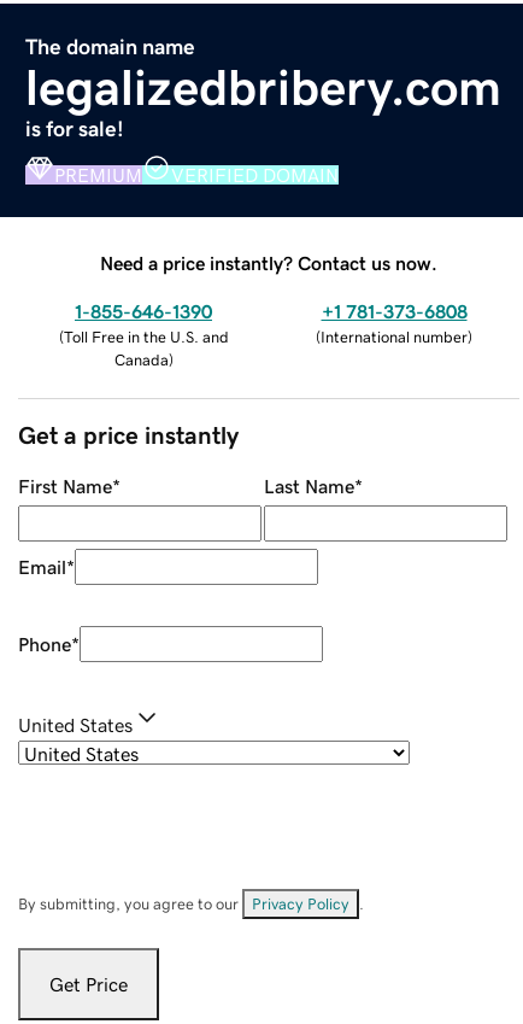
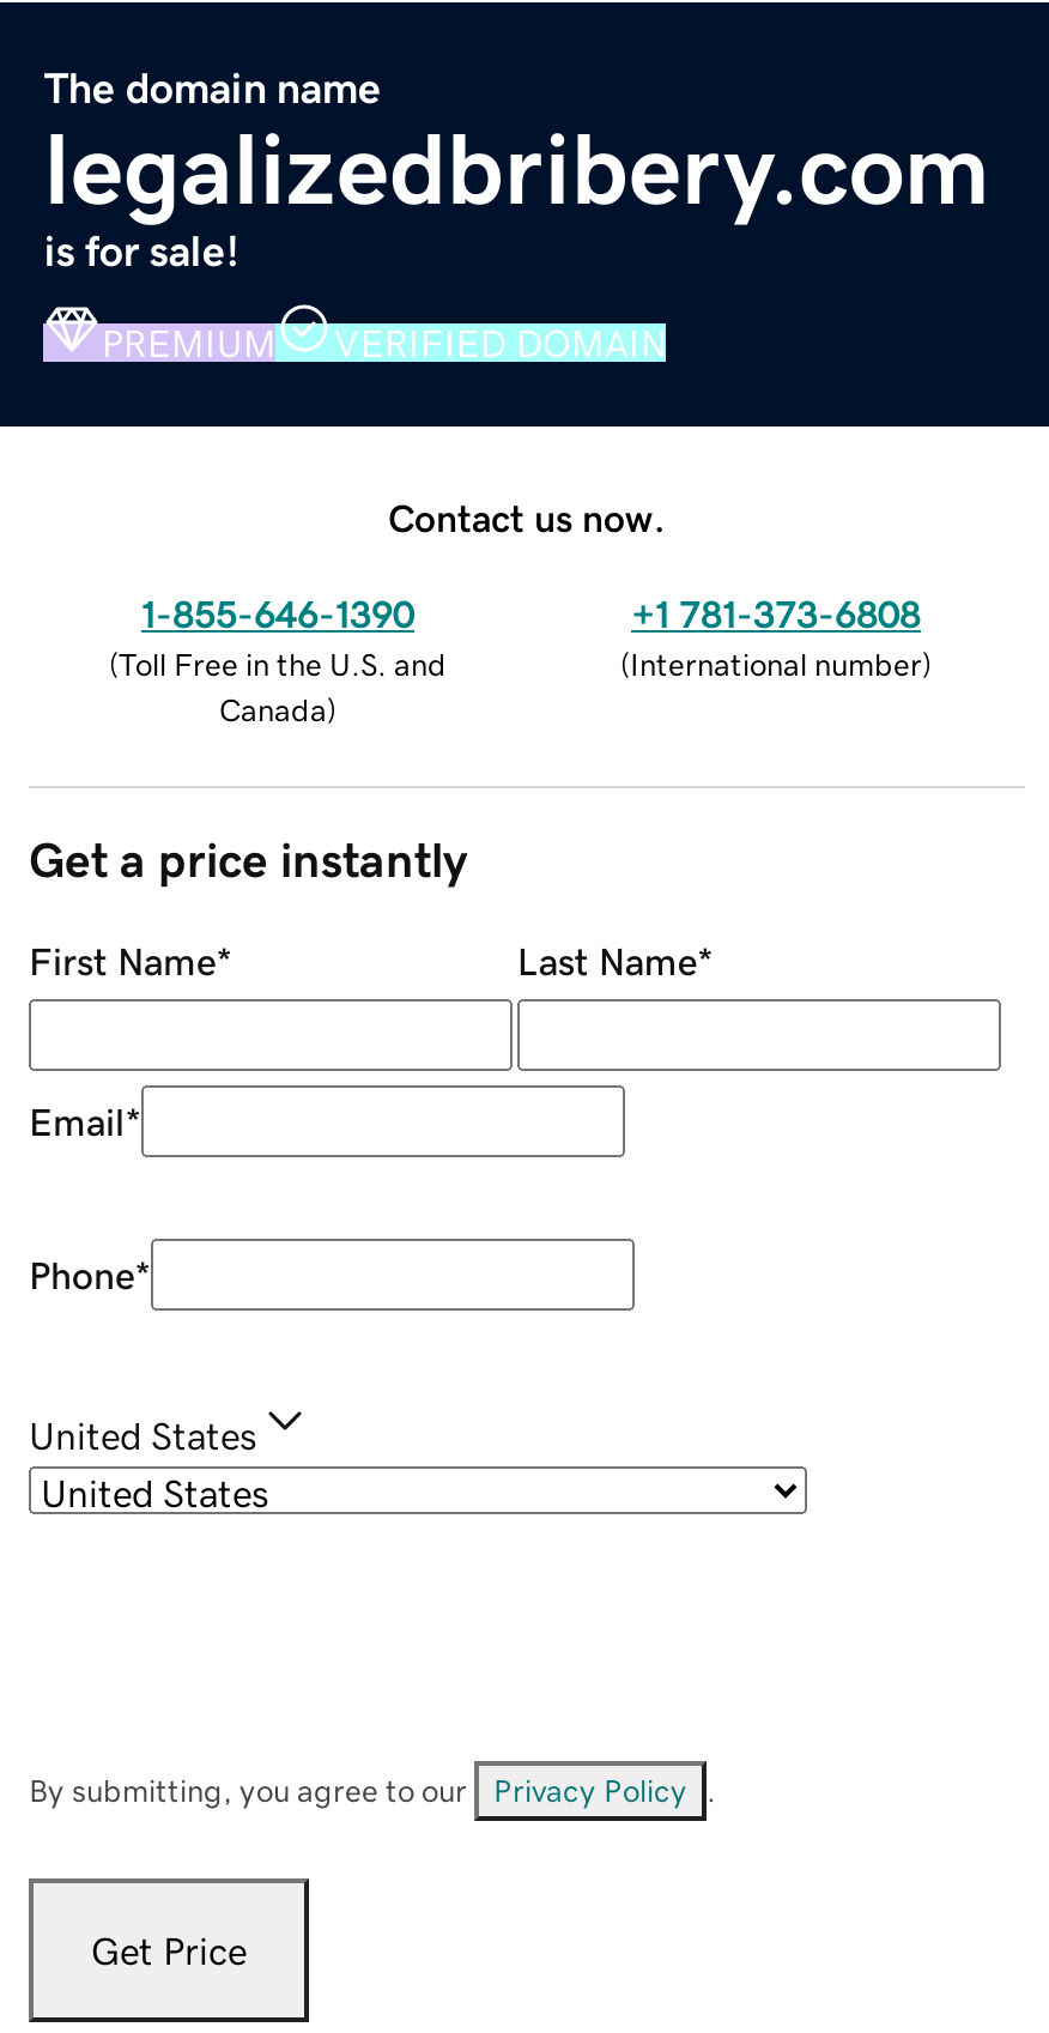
- Need a price instantly? Contact us now.
+ Contact us now.
